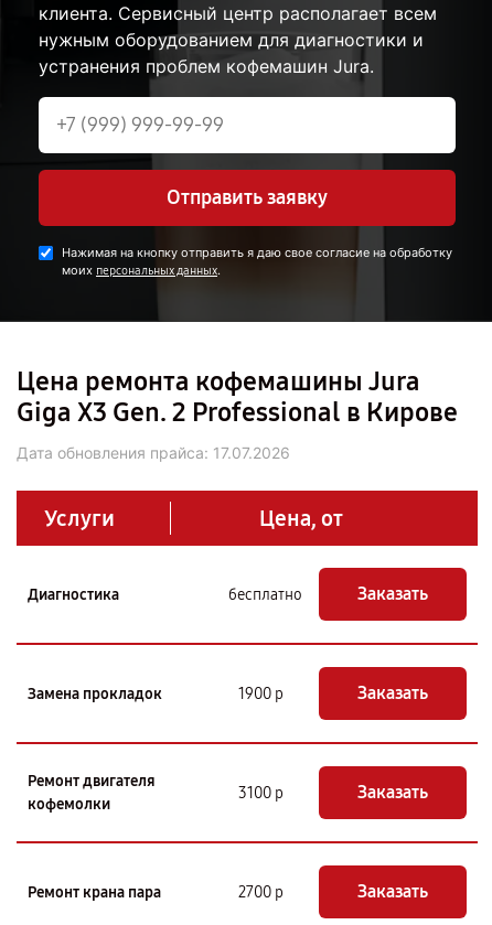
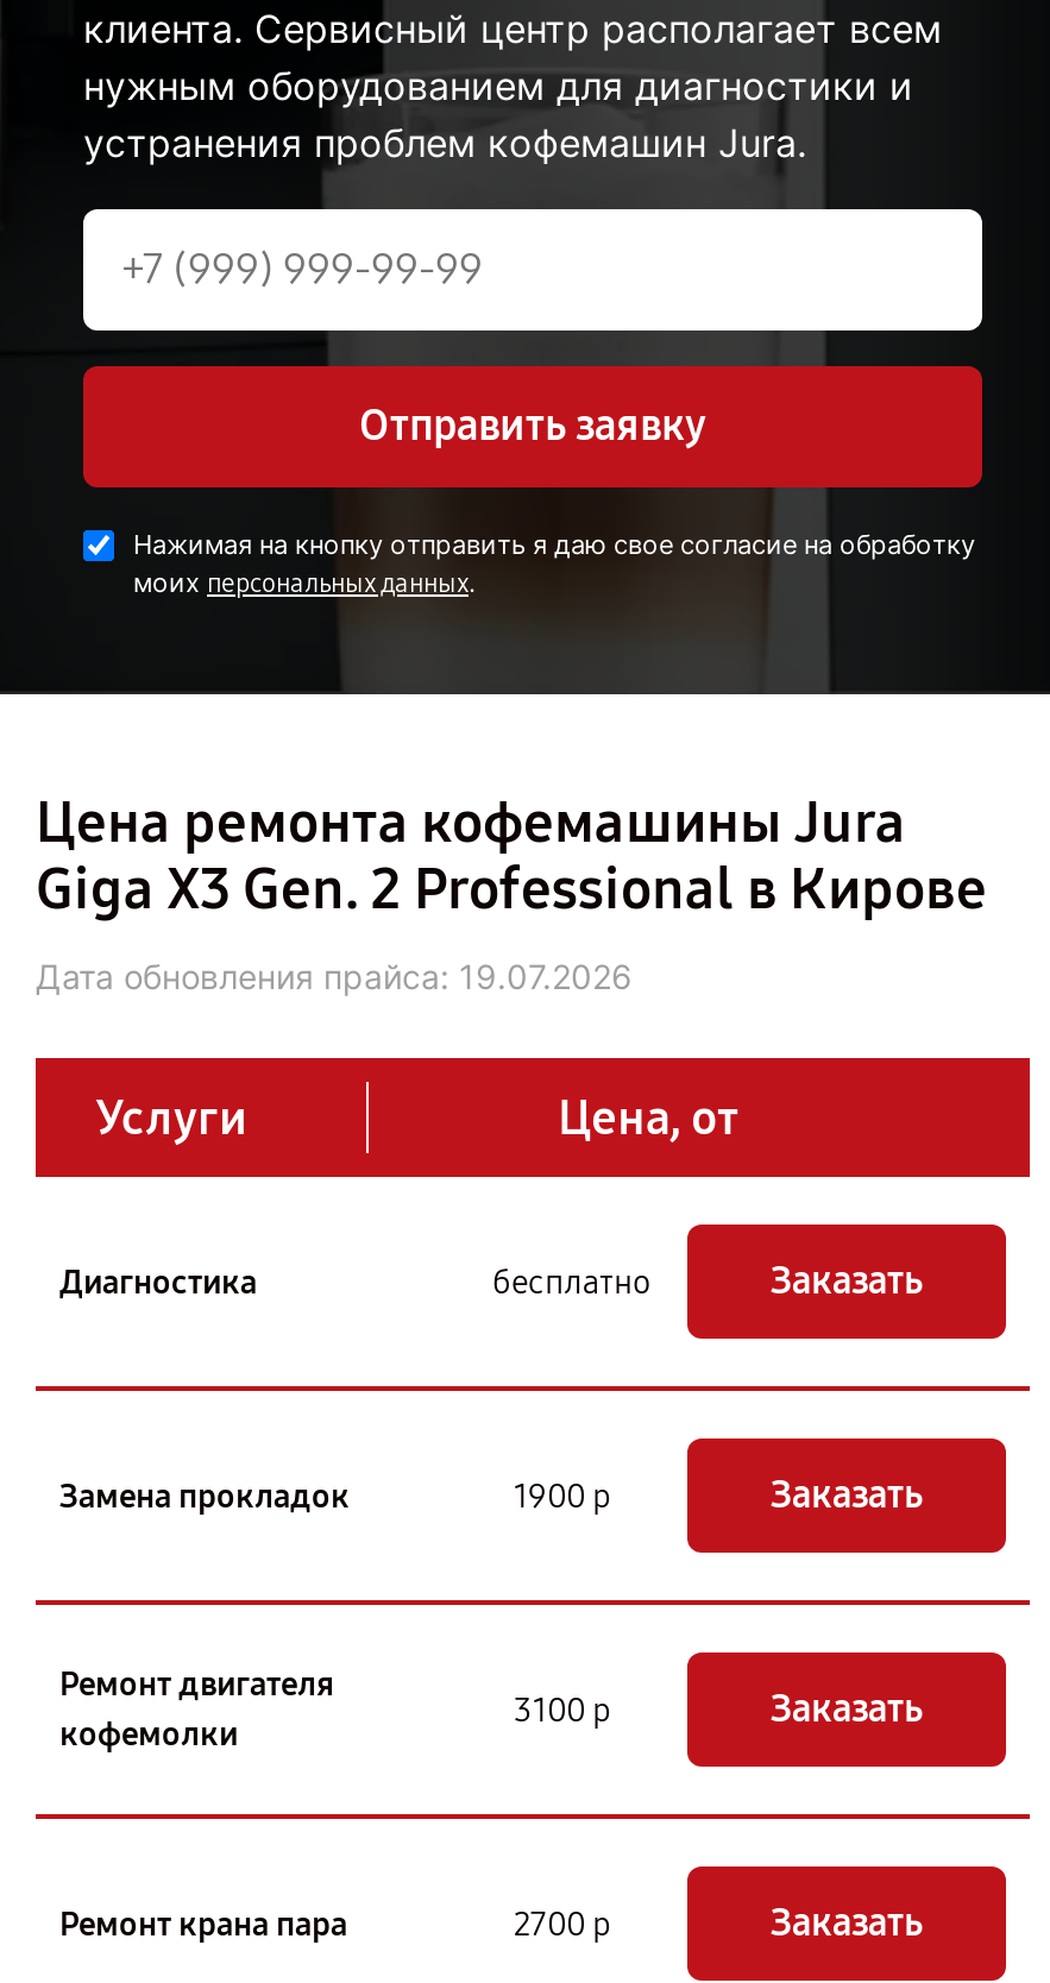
- Дата обновления прайса: 17.07.2026
+ Дата обновления прайса: 19.07.2026
